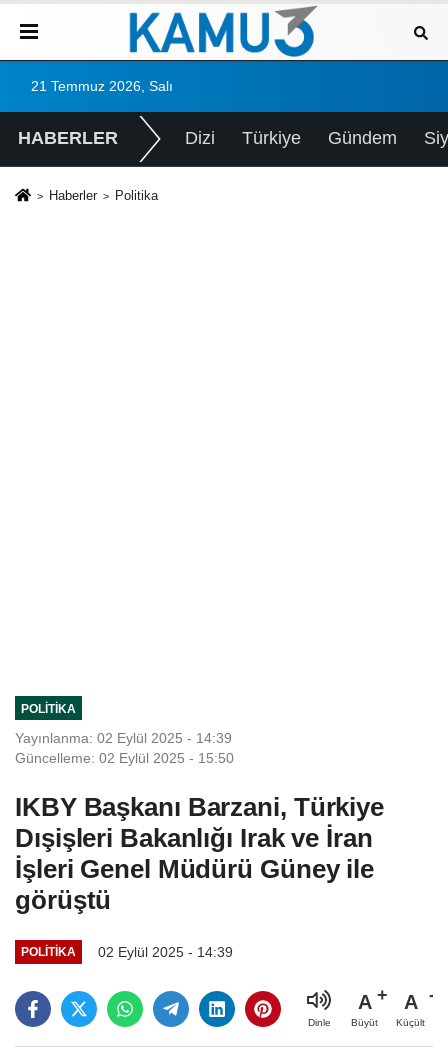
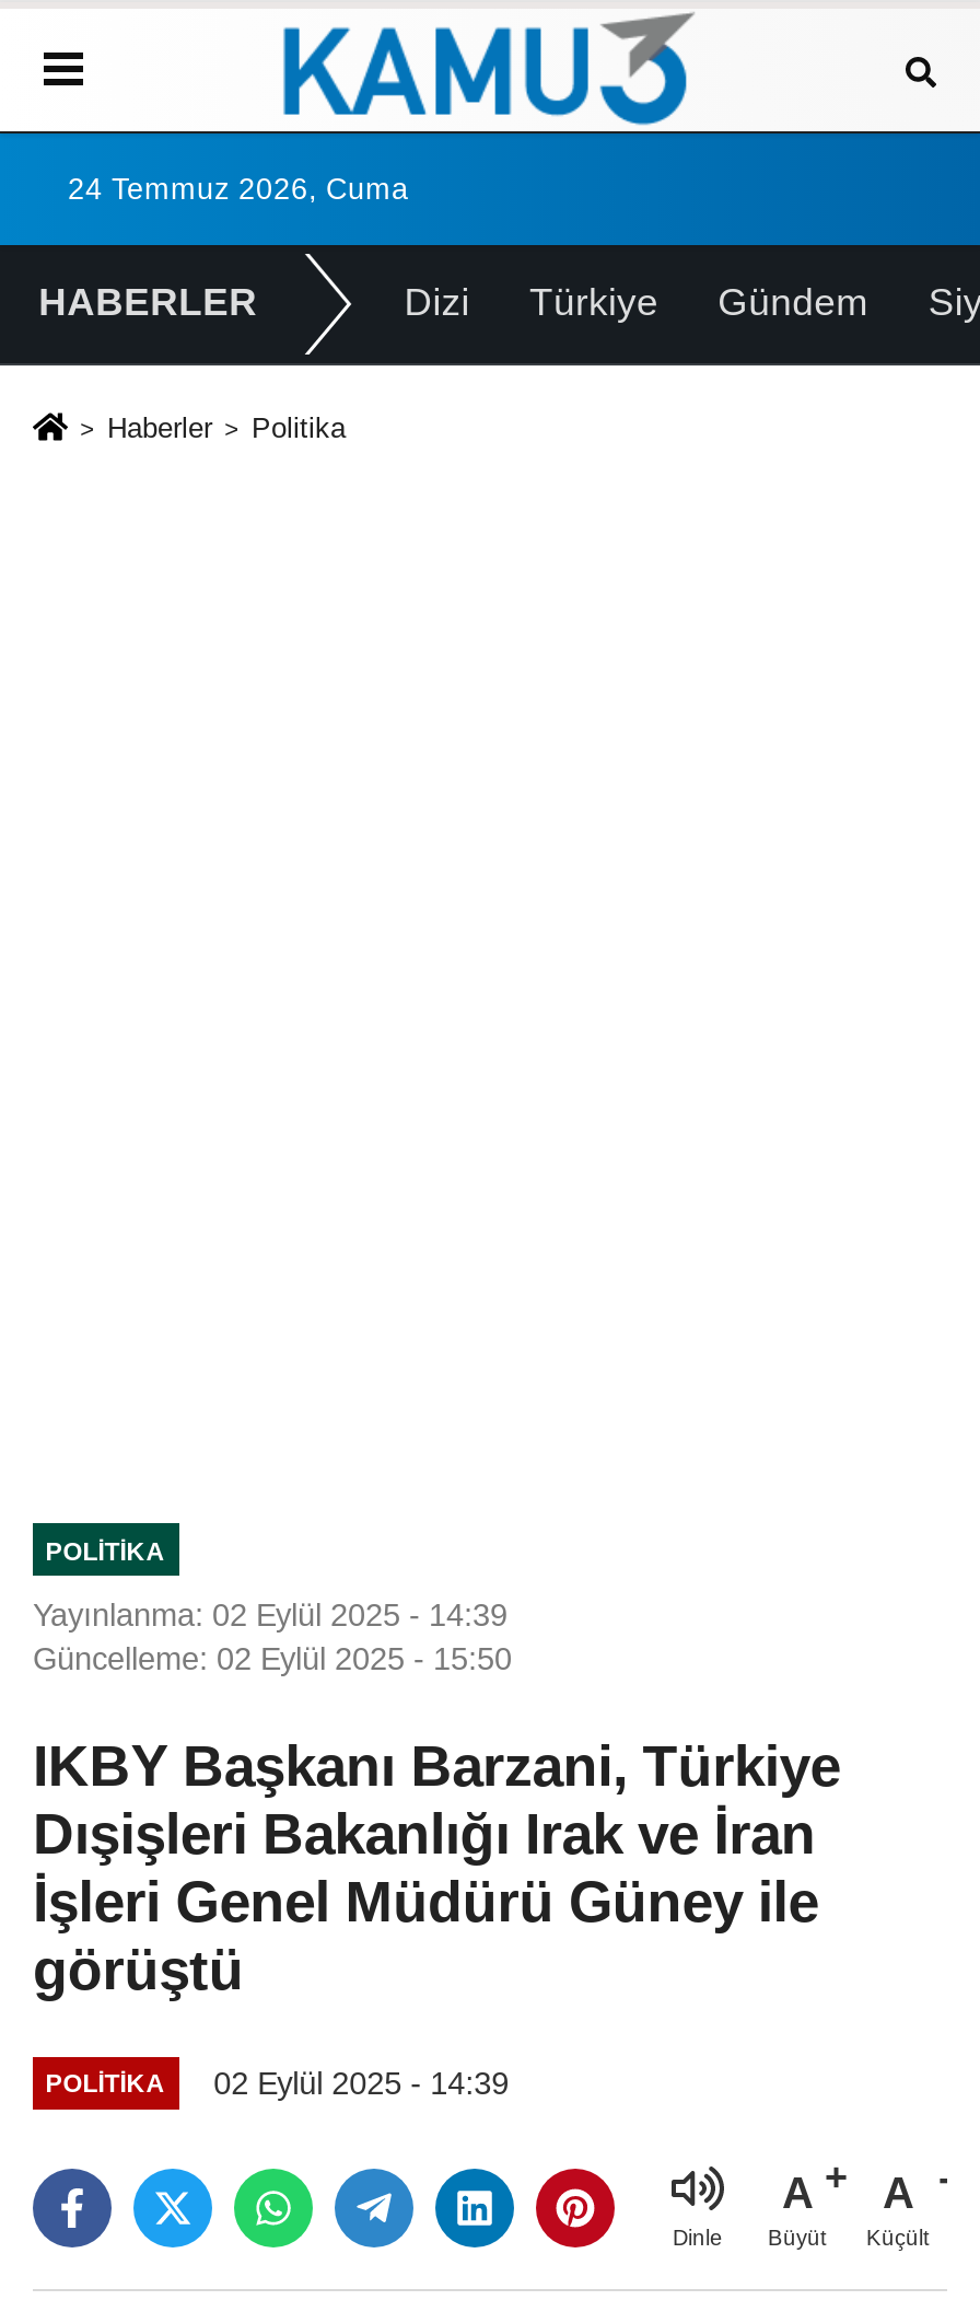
- 21 Temmuz 2026, Salı
+ 24 Temmuz 2026, Cuma
